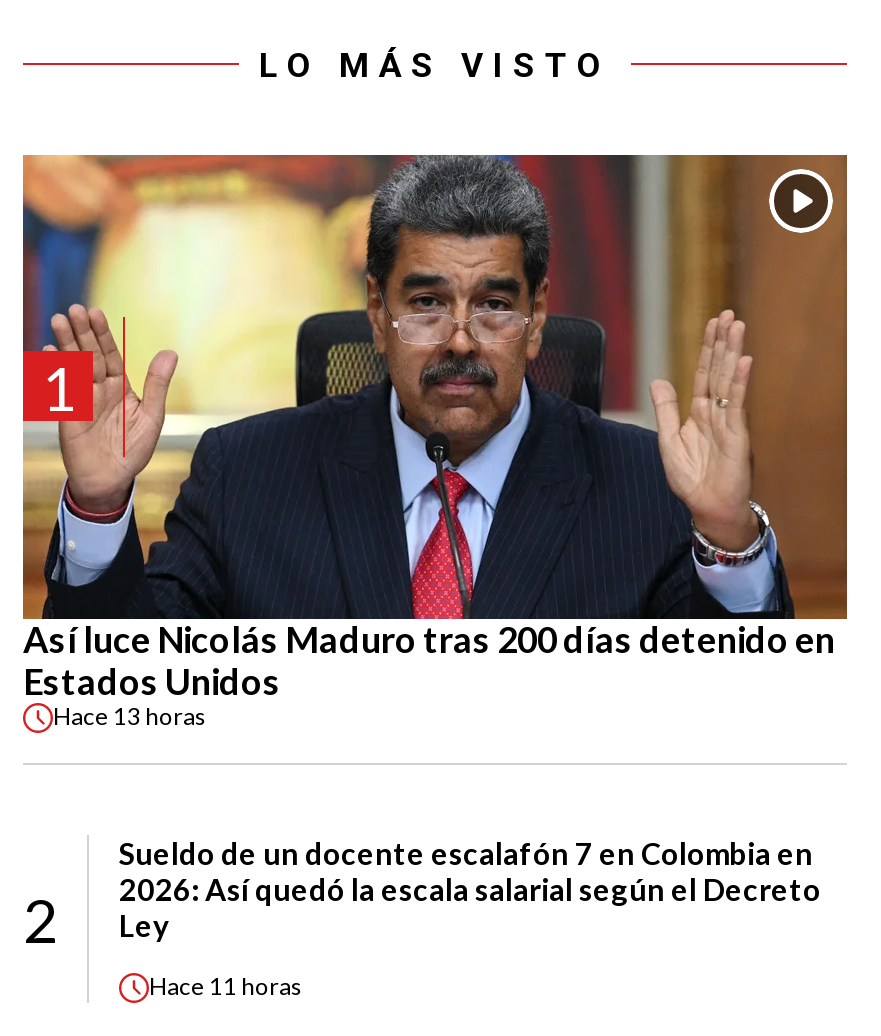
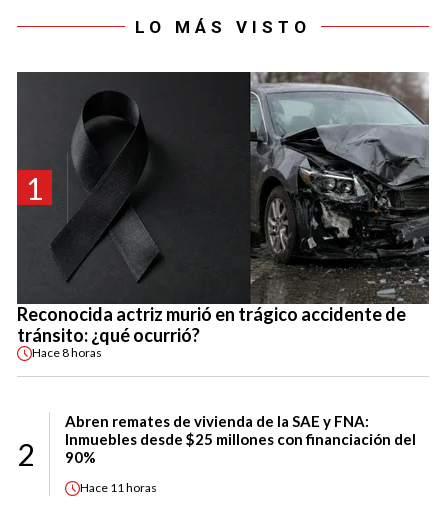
- [image]
- Así luce Nicolás Maduro tras 200 días detenido en
- Estados Unidos
- Hace 13 horas
+ [image]
+ Reconocida actriz murió en trágico accidente de
+ tránsito: ¿qué ocurrió?
+ Hace 8 horas

- Sueldo de un docente escalafón 7 en Colombia en
- 2026: Así quedó la escala salarial según el Decreto
- Ley
+ Abren remates de vivienda de la SAE y FNA:
+ Inmuebles desde $25 millones con financiación del
+ 90%
